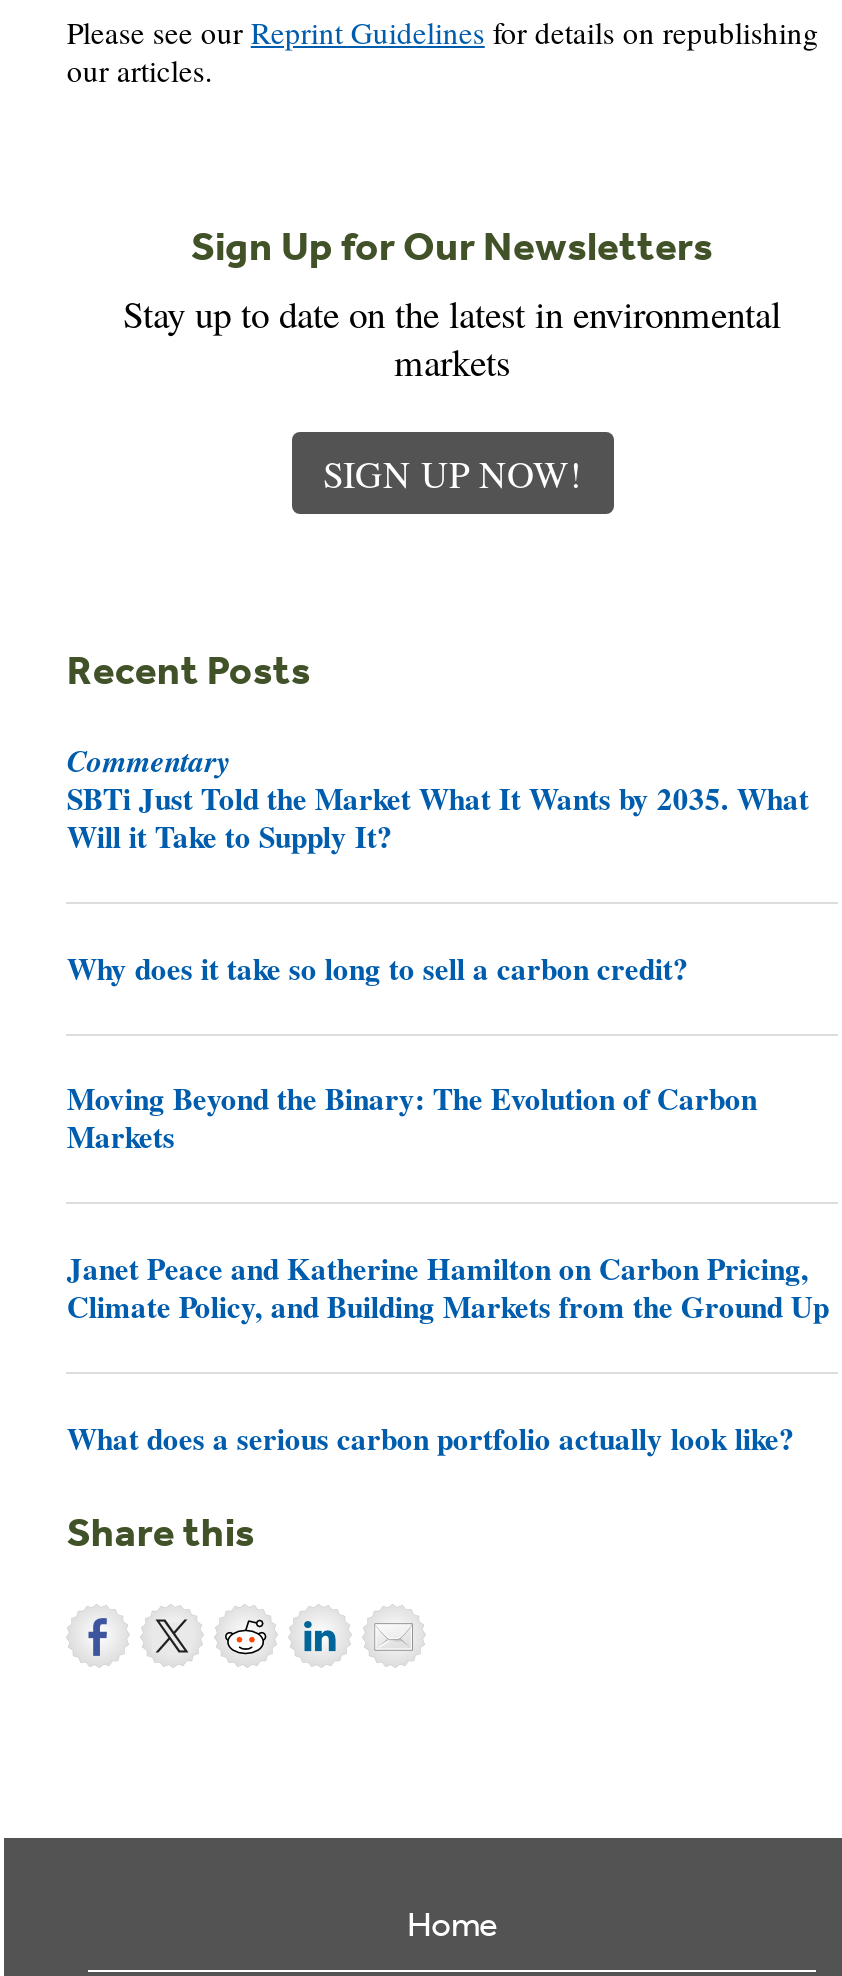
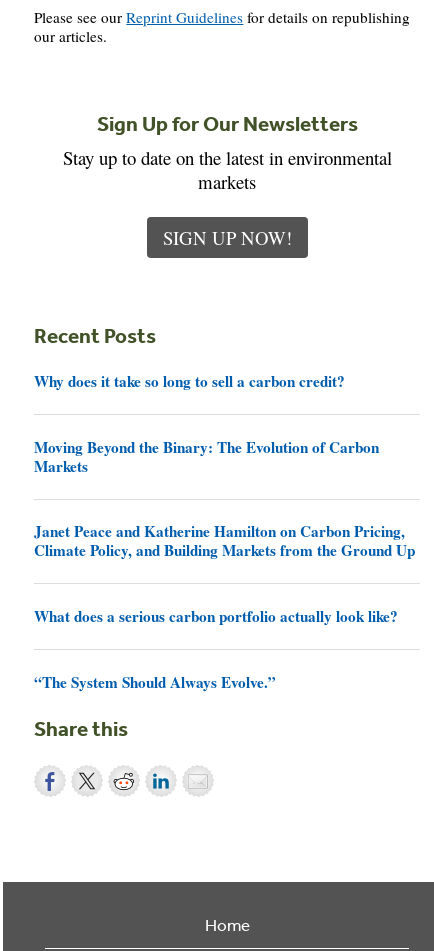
- Commentary
- SBTi Just Told the Market What It Wants by 2035. What
- Will it Take to Supply It?

moved up: Why does it take so long to sell a carbon credit? | Moving Beyond the Binary: The Evolution of Carbon | Markets | Janet Peace and Katherine Hamilton on Carbon Pricing, | Climate Policy, and Building Markets from the Ground Up | What does a serious carbon portfolio actually look like?

+ “The System Should Always Evolve.”
